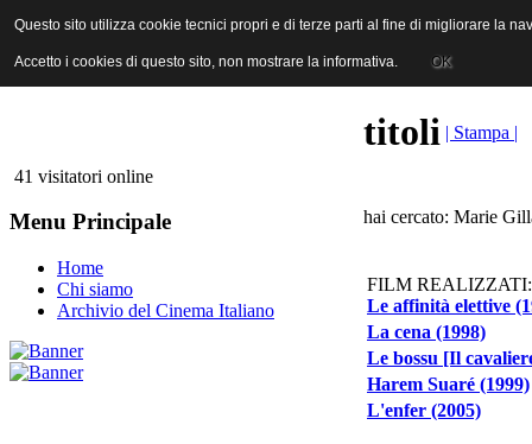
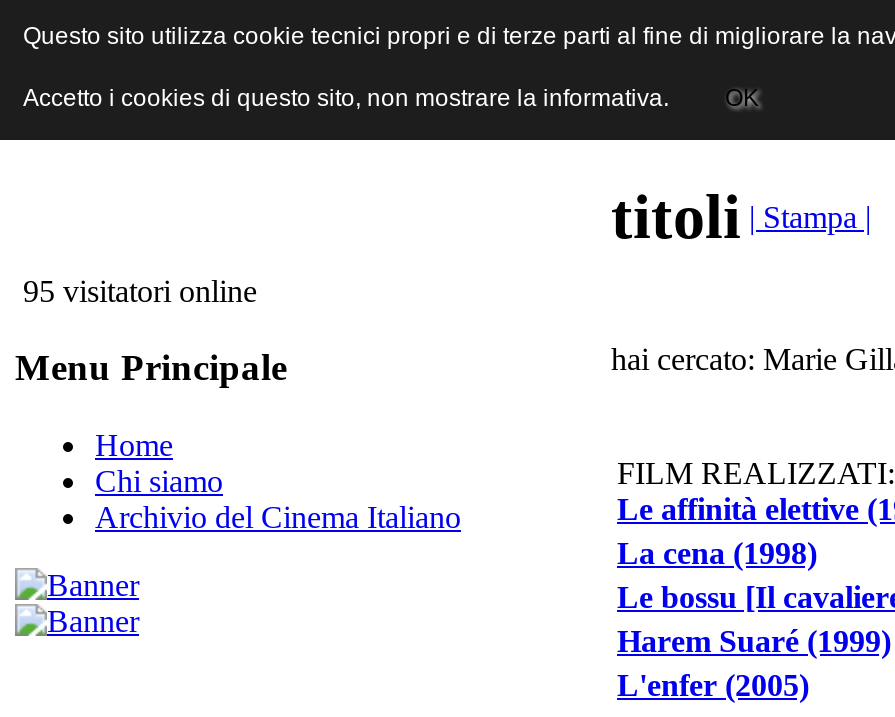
- 41 visitatori online
+ 95 visitatori online
